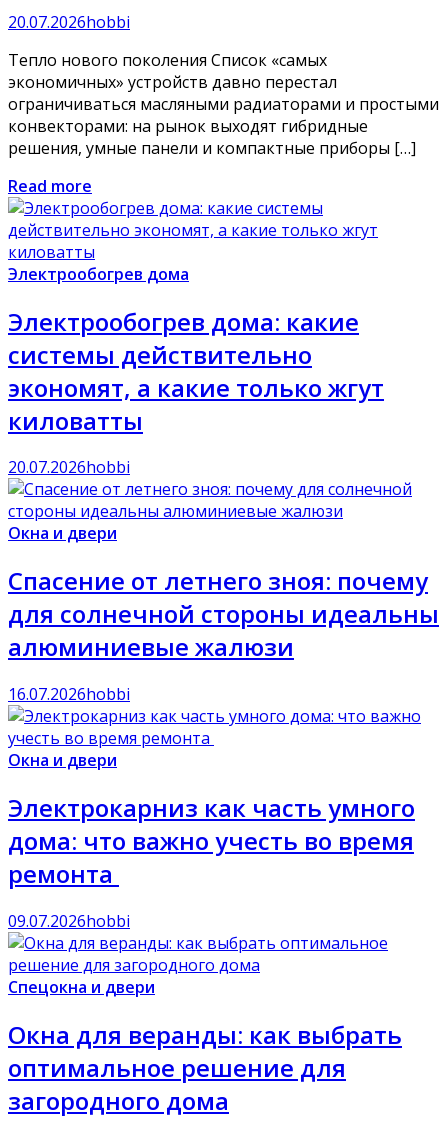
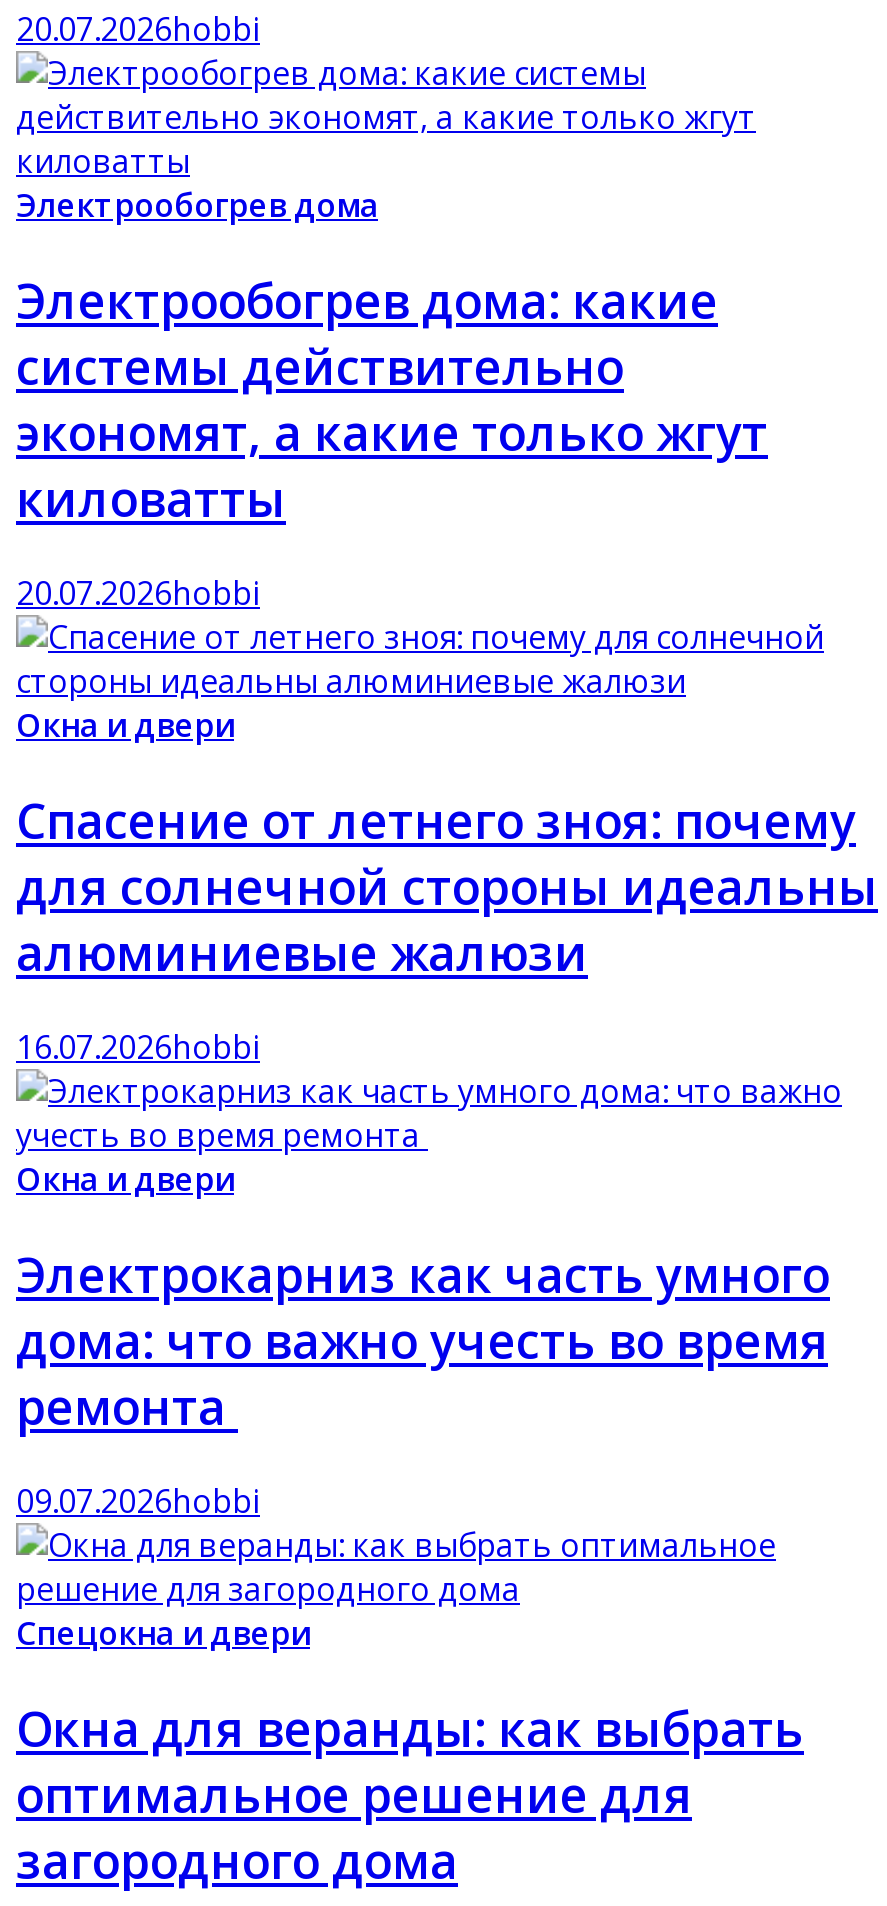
- Тепло нового поколения Список «самых
- экономичных» устройств давно перестал
- ограничиваться масляными радиаторами и простыми
- конвекторами: на рынок выходят гибридные
- решения, умные панели и компактные приборы […]
- Read more
